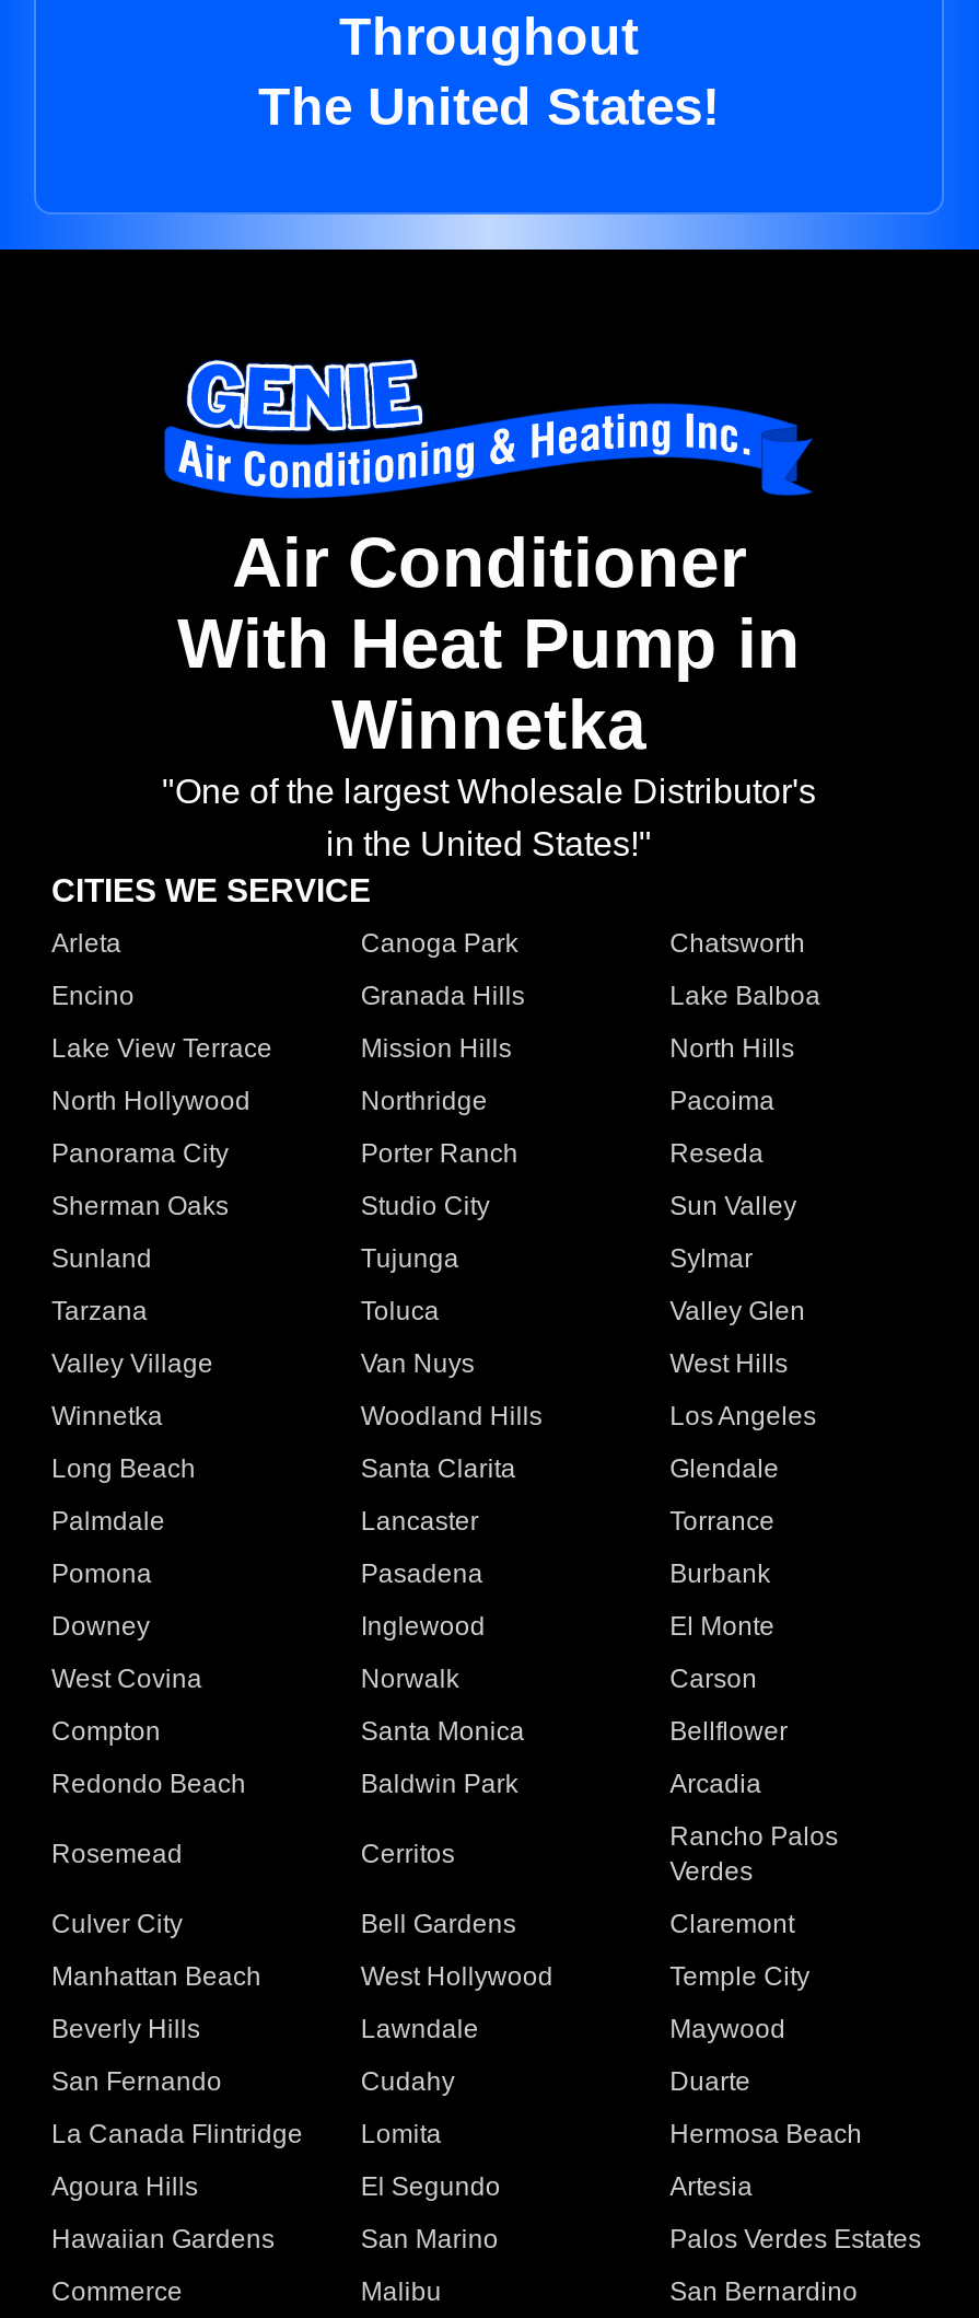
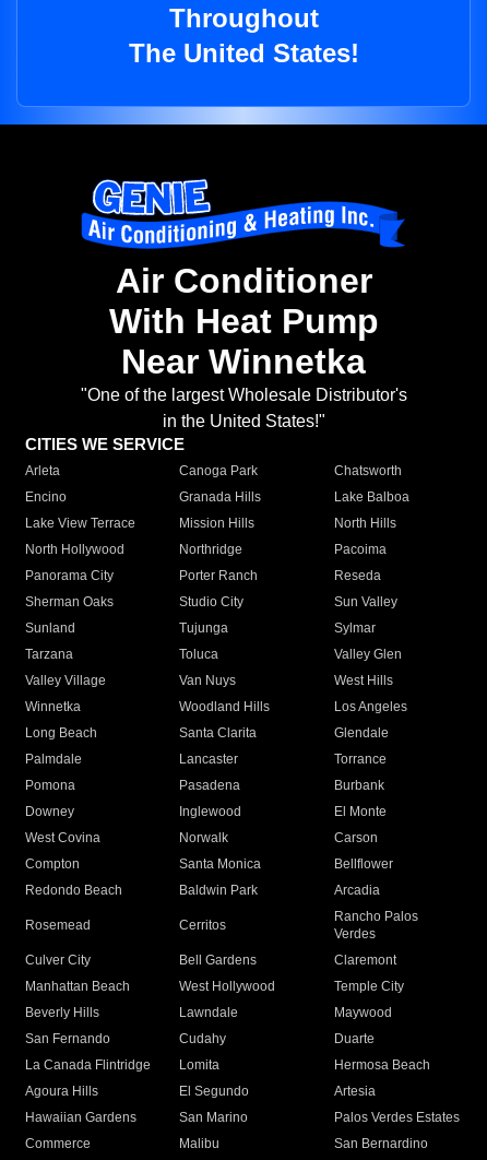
- With Heat Pump in
- Winnetka
+ With Heat Pump
+ Near Winnetka
